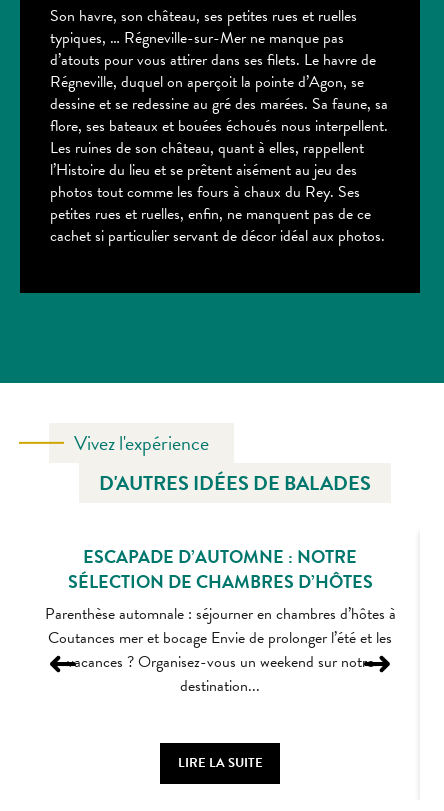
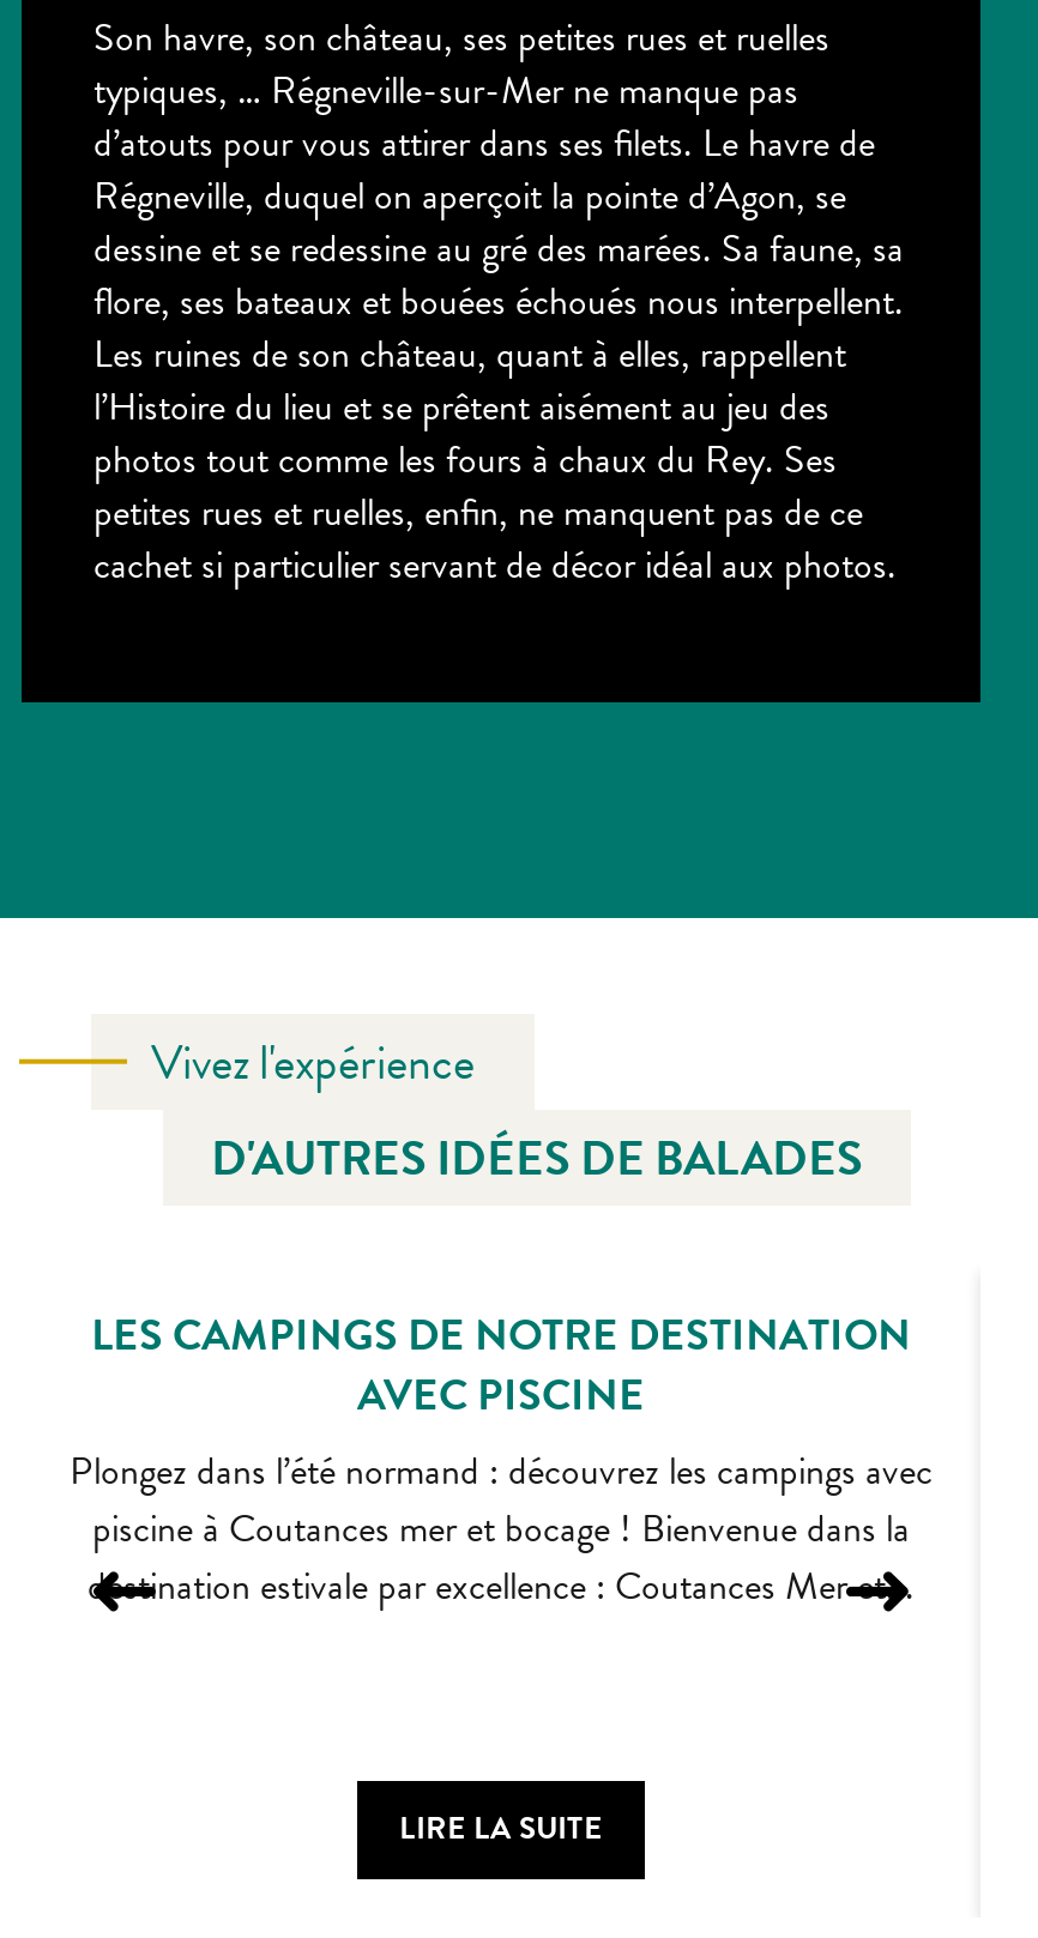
- ESCAPADE D’AUTOMNE : NOTRE
- SÉLECTION DE CHAMBRES D’HÔTES
- Parenthèse automnale : séjourner en chambres d’hôtes à
- Coutances mer et bocage Envie de prolonger l’été et les
- vacances ? Organisez-vous un weekend sur notre
- destination...
+ LES CAMPINGS DE NOTRE DESTINATION
+ AVEC PISCINE
+ Plongez dans l’été normand : découvrez les campings avec
+ piscine à Coutances mer et bocage ! Bienvenue dans la
+ destination estivale par excellence : Coutances Mer et...
